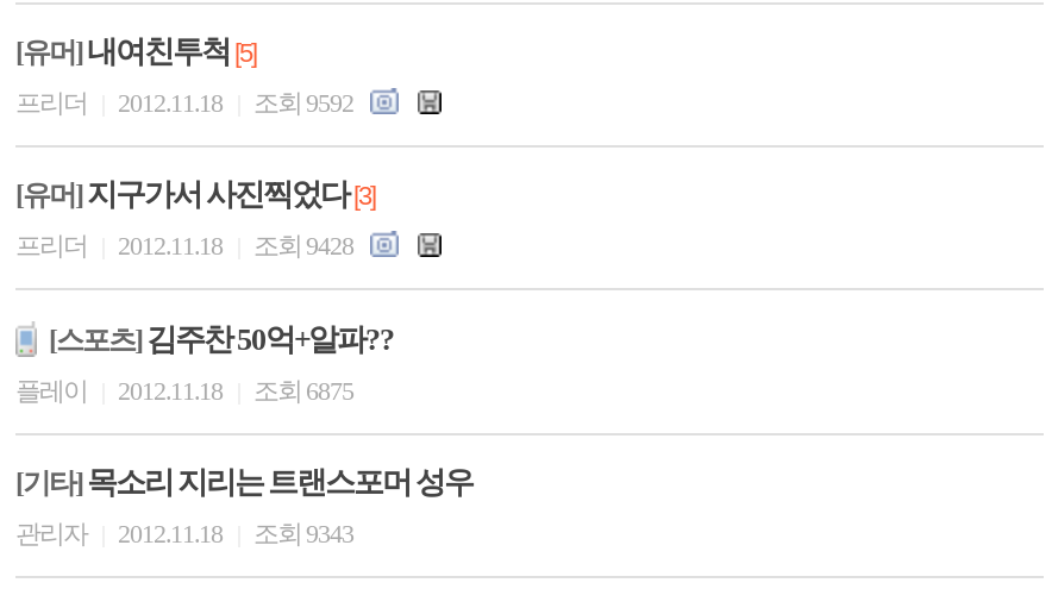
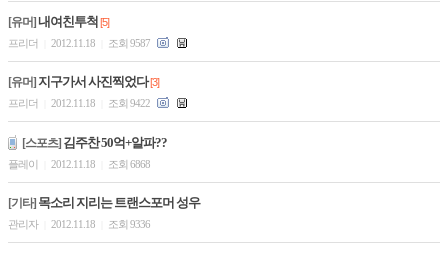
- 프리더 2012.11.18 조회 9592
+ 프리더 2012.11.18 조회 9587

- 프리더 2012.11.18 조회 9428
+ 프리더 2012.11.18 조회 9422

- 플레이 2012.11.18 조회 6875
+ 플레이 2012.11.18 조회 6868

- 관리자 2012.11.18 조회 9343
+ 관리자 2012.11.18 조회 9336
